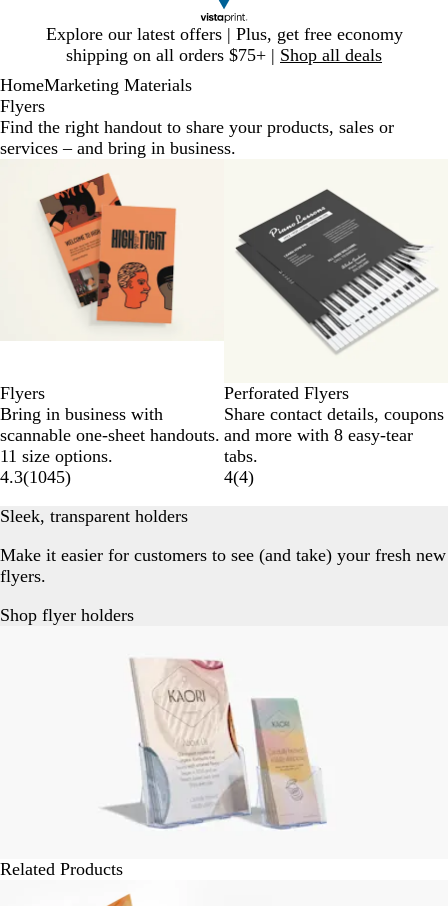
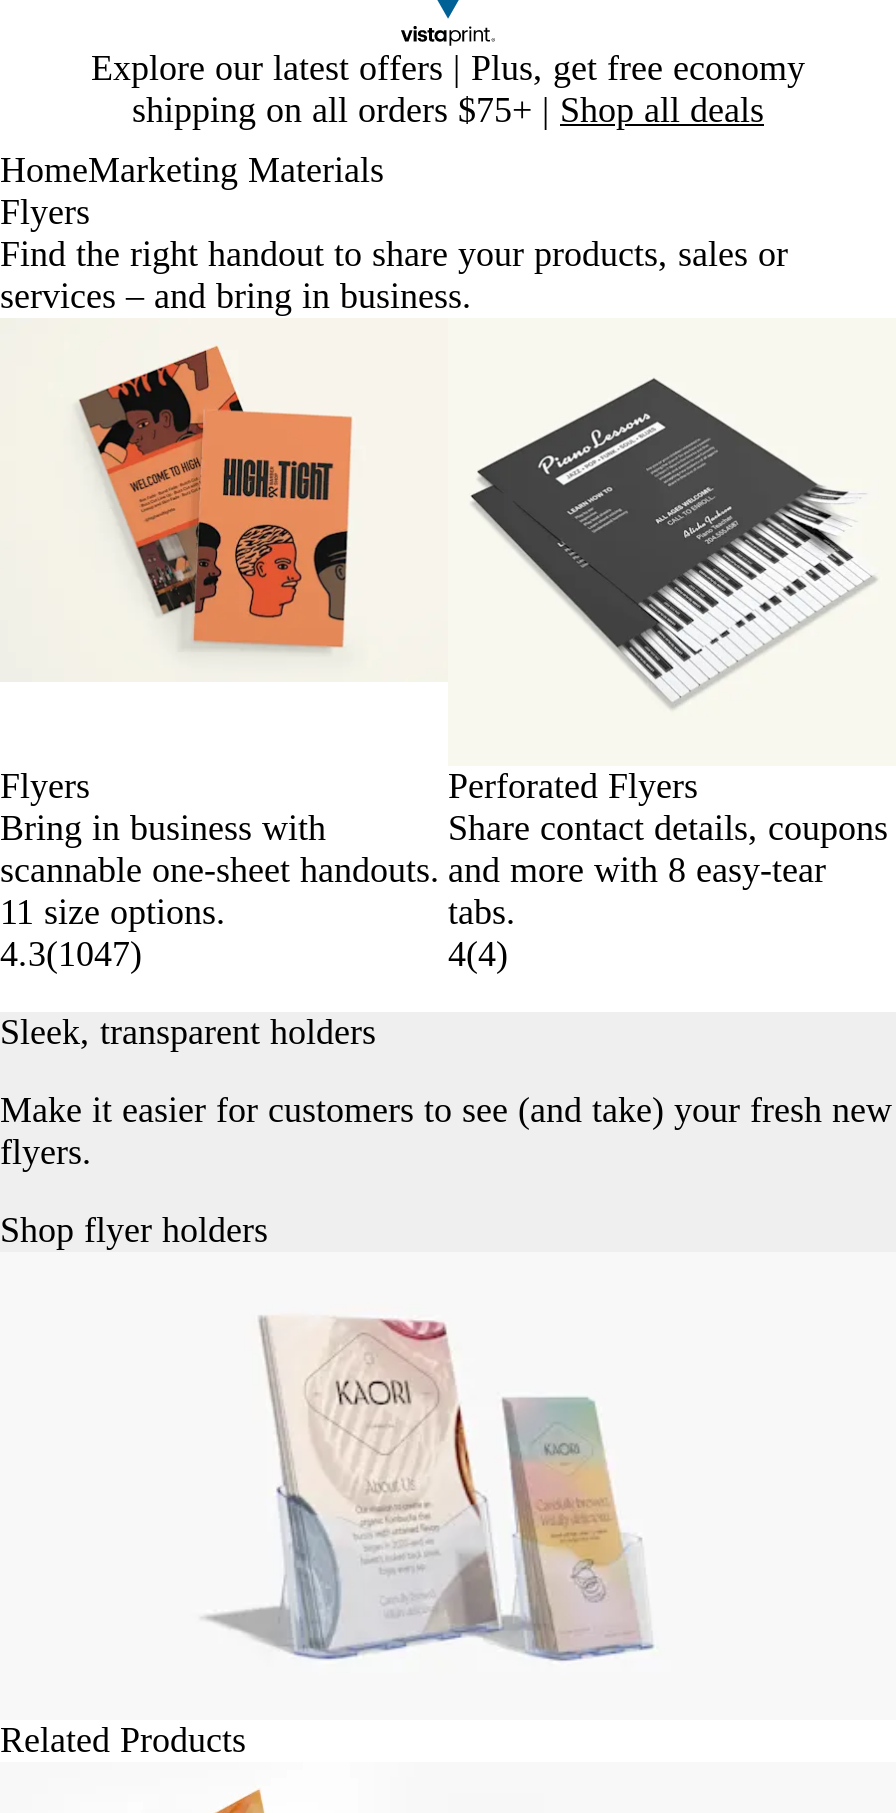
- 4.3(1045)
+ 4.3(1047)
